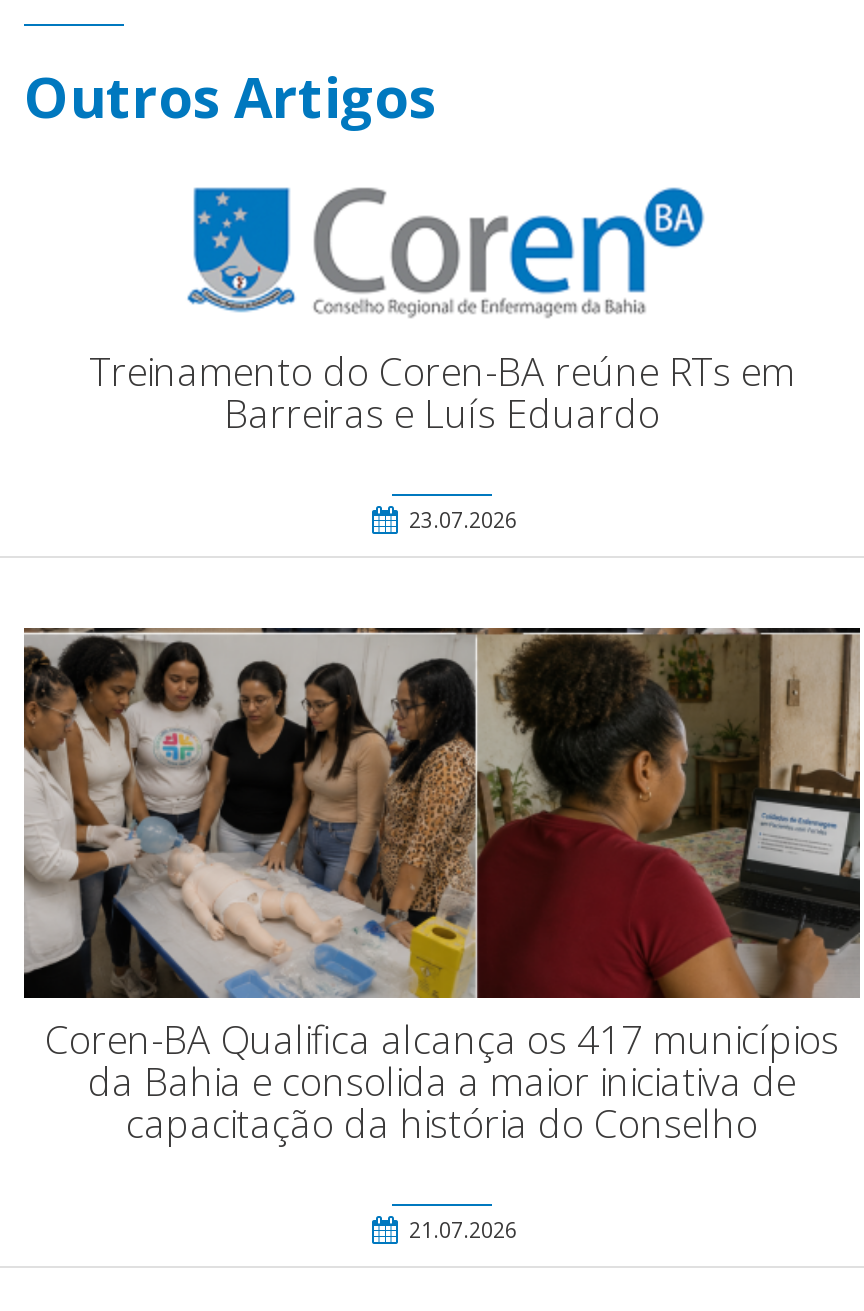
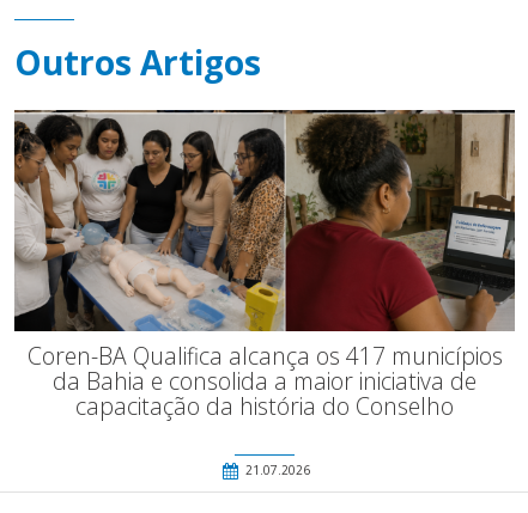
- [image]
- Treinamento do Coren-BA reúne RTs em
- Barreiras e Luís Eduardo
- 23.07.2026

- [image]
